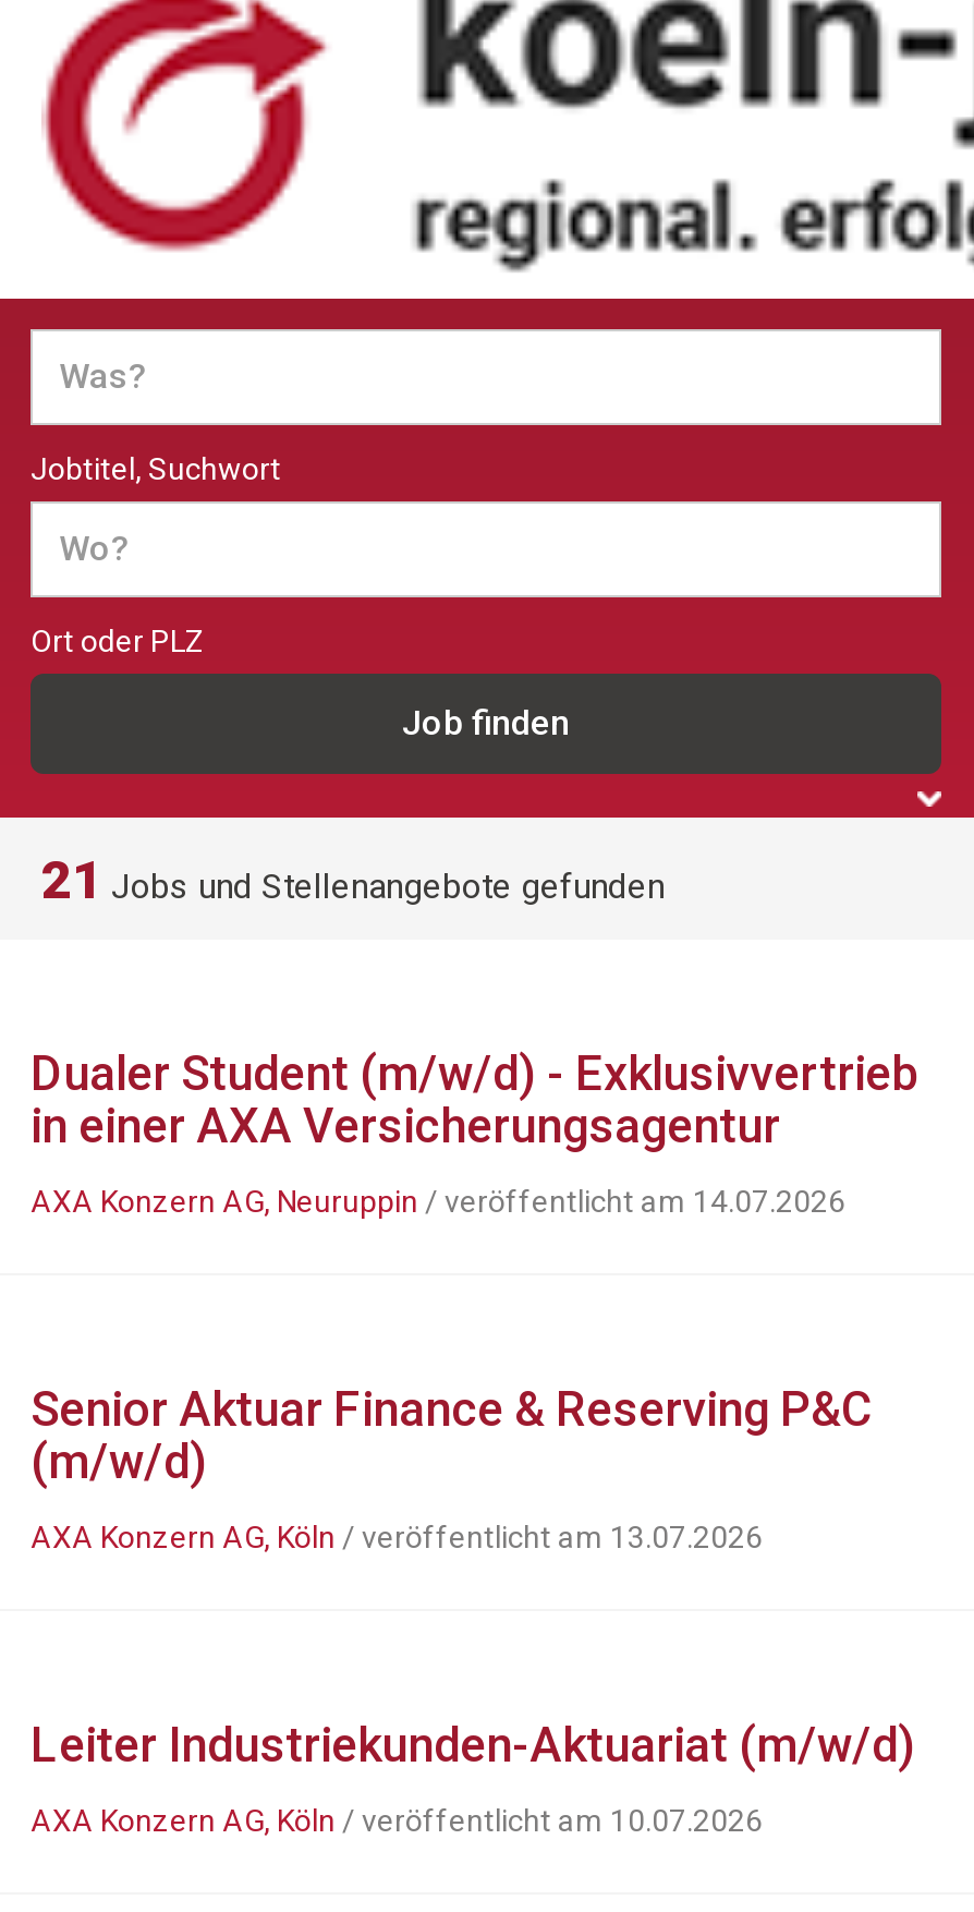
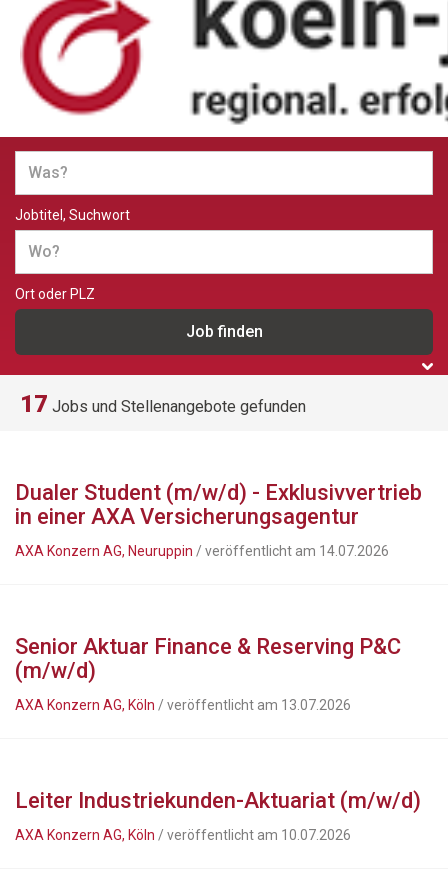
- 21 Jobs und Stellenangebote gefunden
+ 17 Jobs und Stellenangebote gefunden
